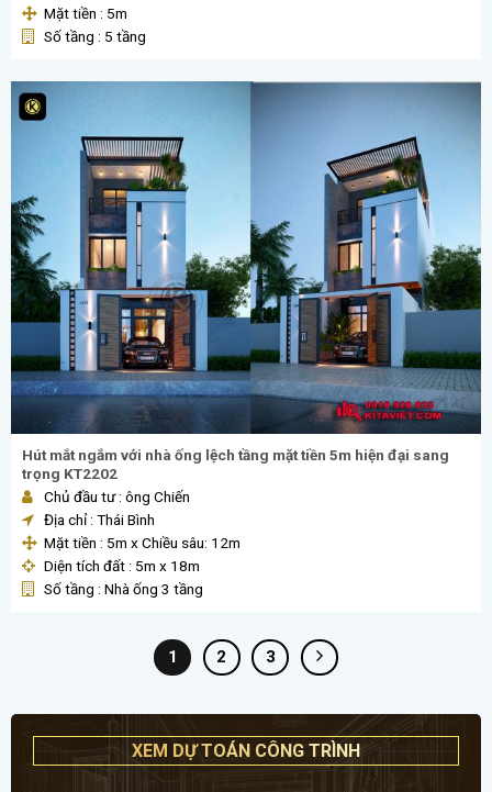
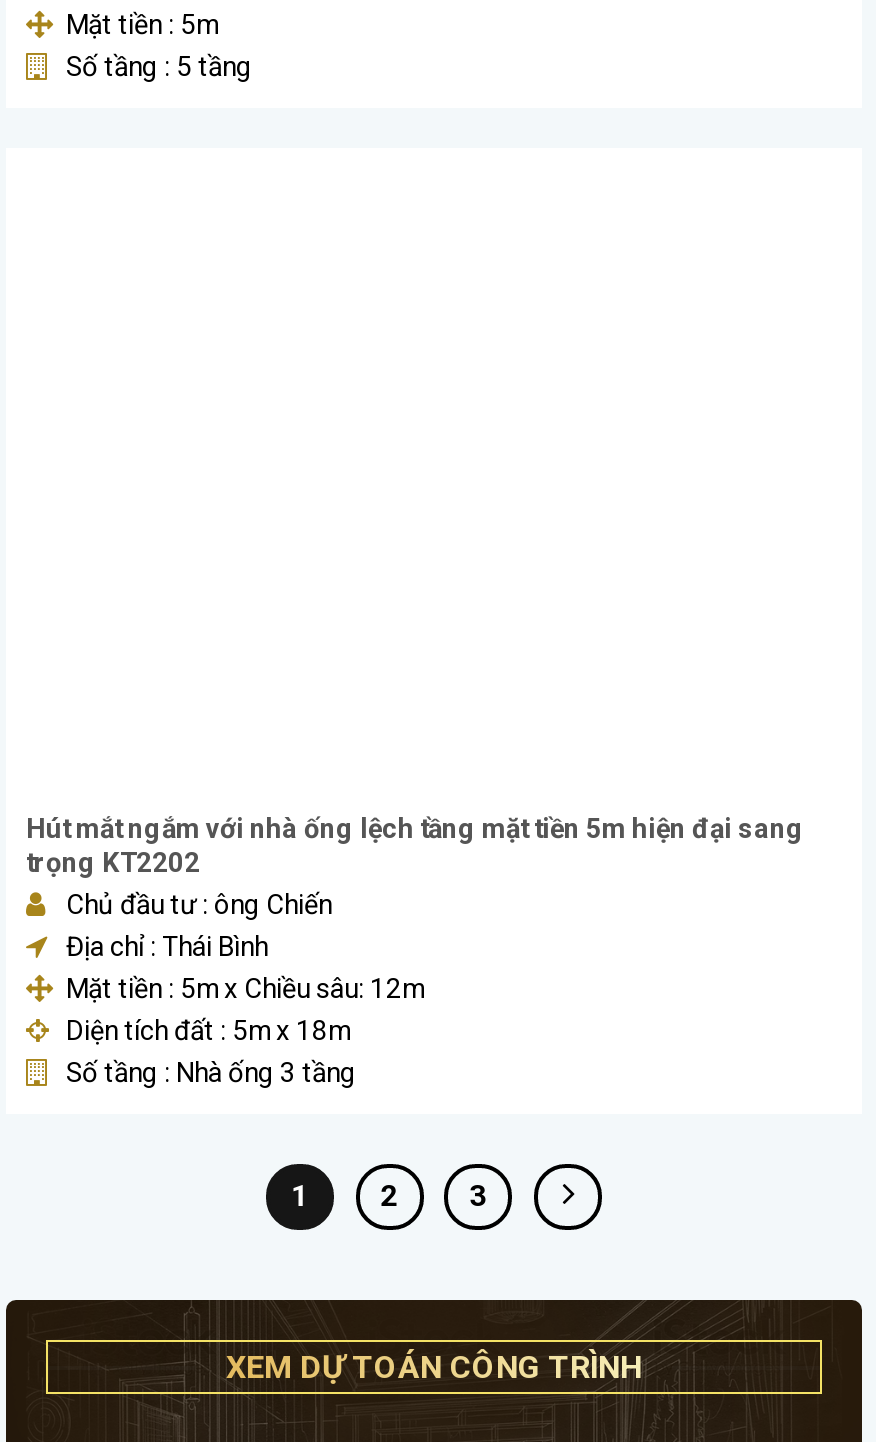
- [image]
